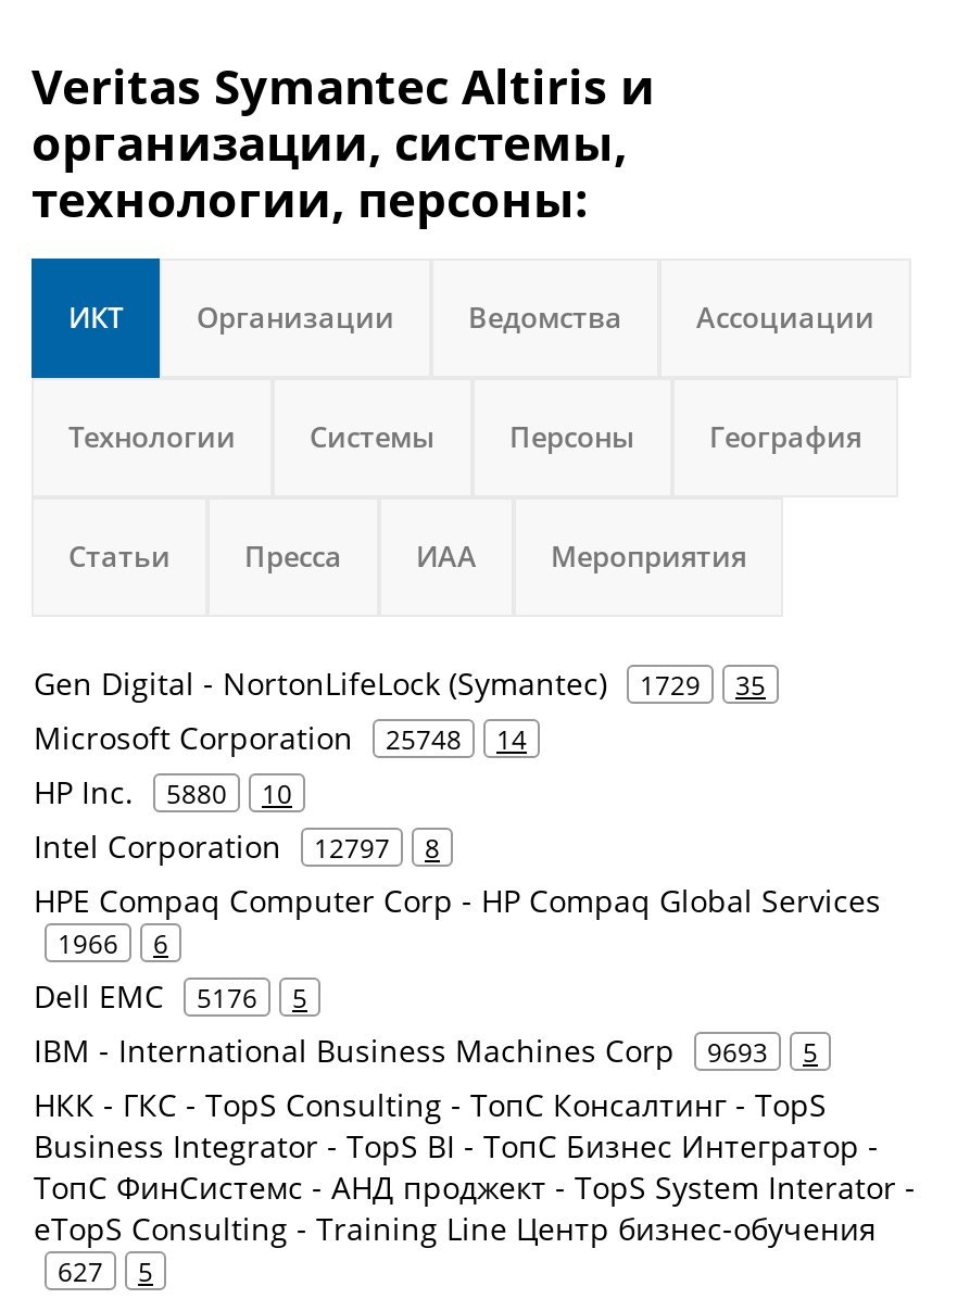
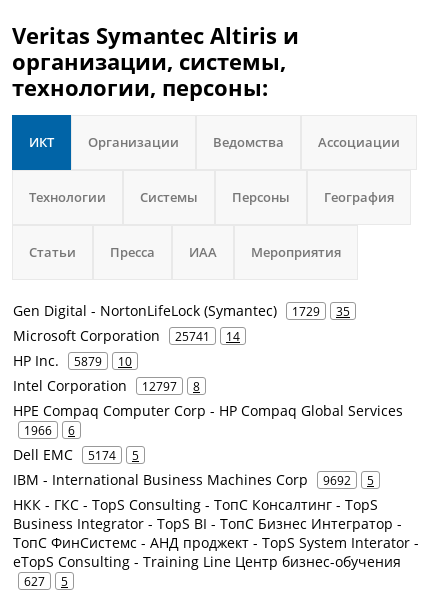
- Microsoft Corporation 25748 14
+ Microsoft Corporation 25741 14

- HP Inc. 5880 10
+ HP Inc. 5879 10

- Dell EMC 5176 5
+ Dell EMC 5174 5

- IBM - International Business Machines Corp 9693 5
+ IBM - International Business Machines Corp 9692 5
